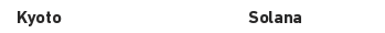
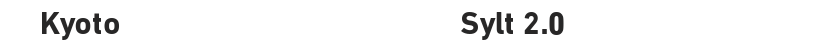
- Solana
+ Sylt 2.0
